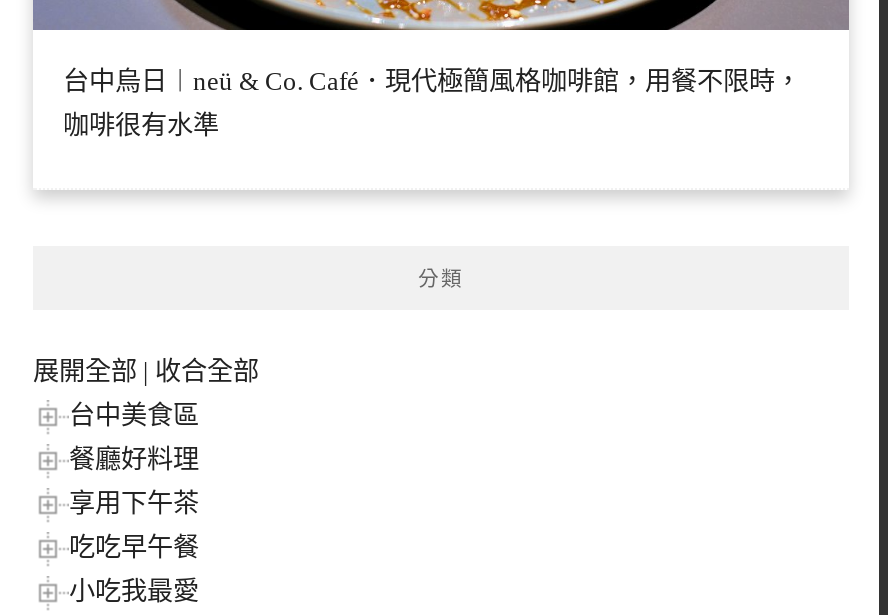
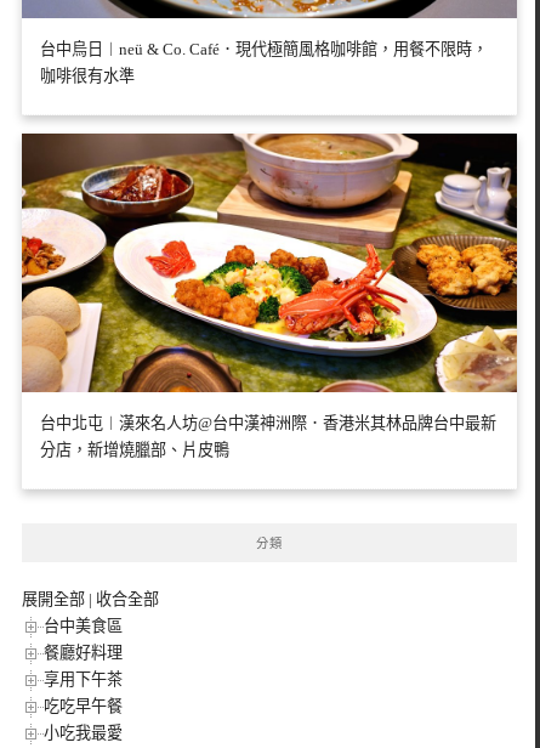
+ [image]
+ 台中北屯︱漢來名人坊@台中漢神洲際．香港米其林品牌台中最新
+ 分店，新增燒臘部、片皮鴨
